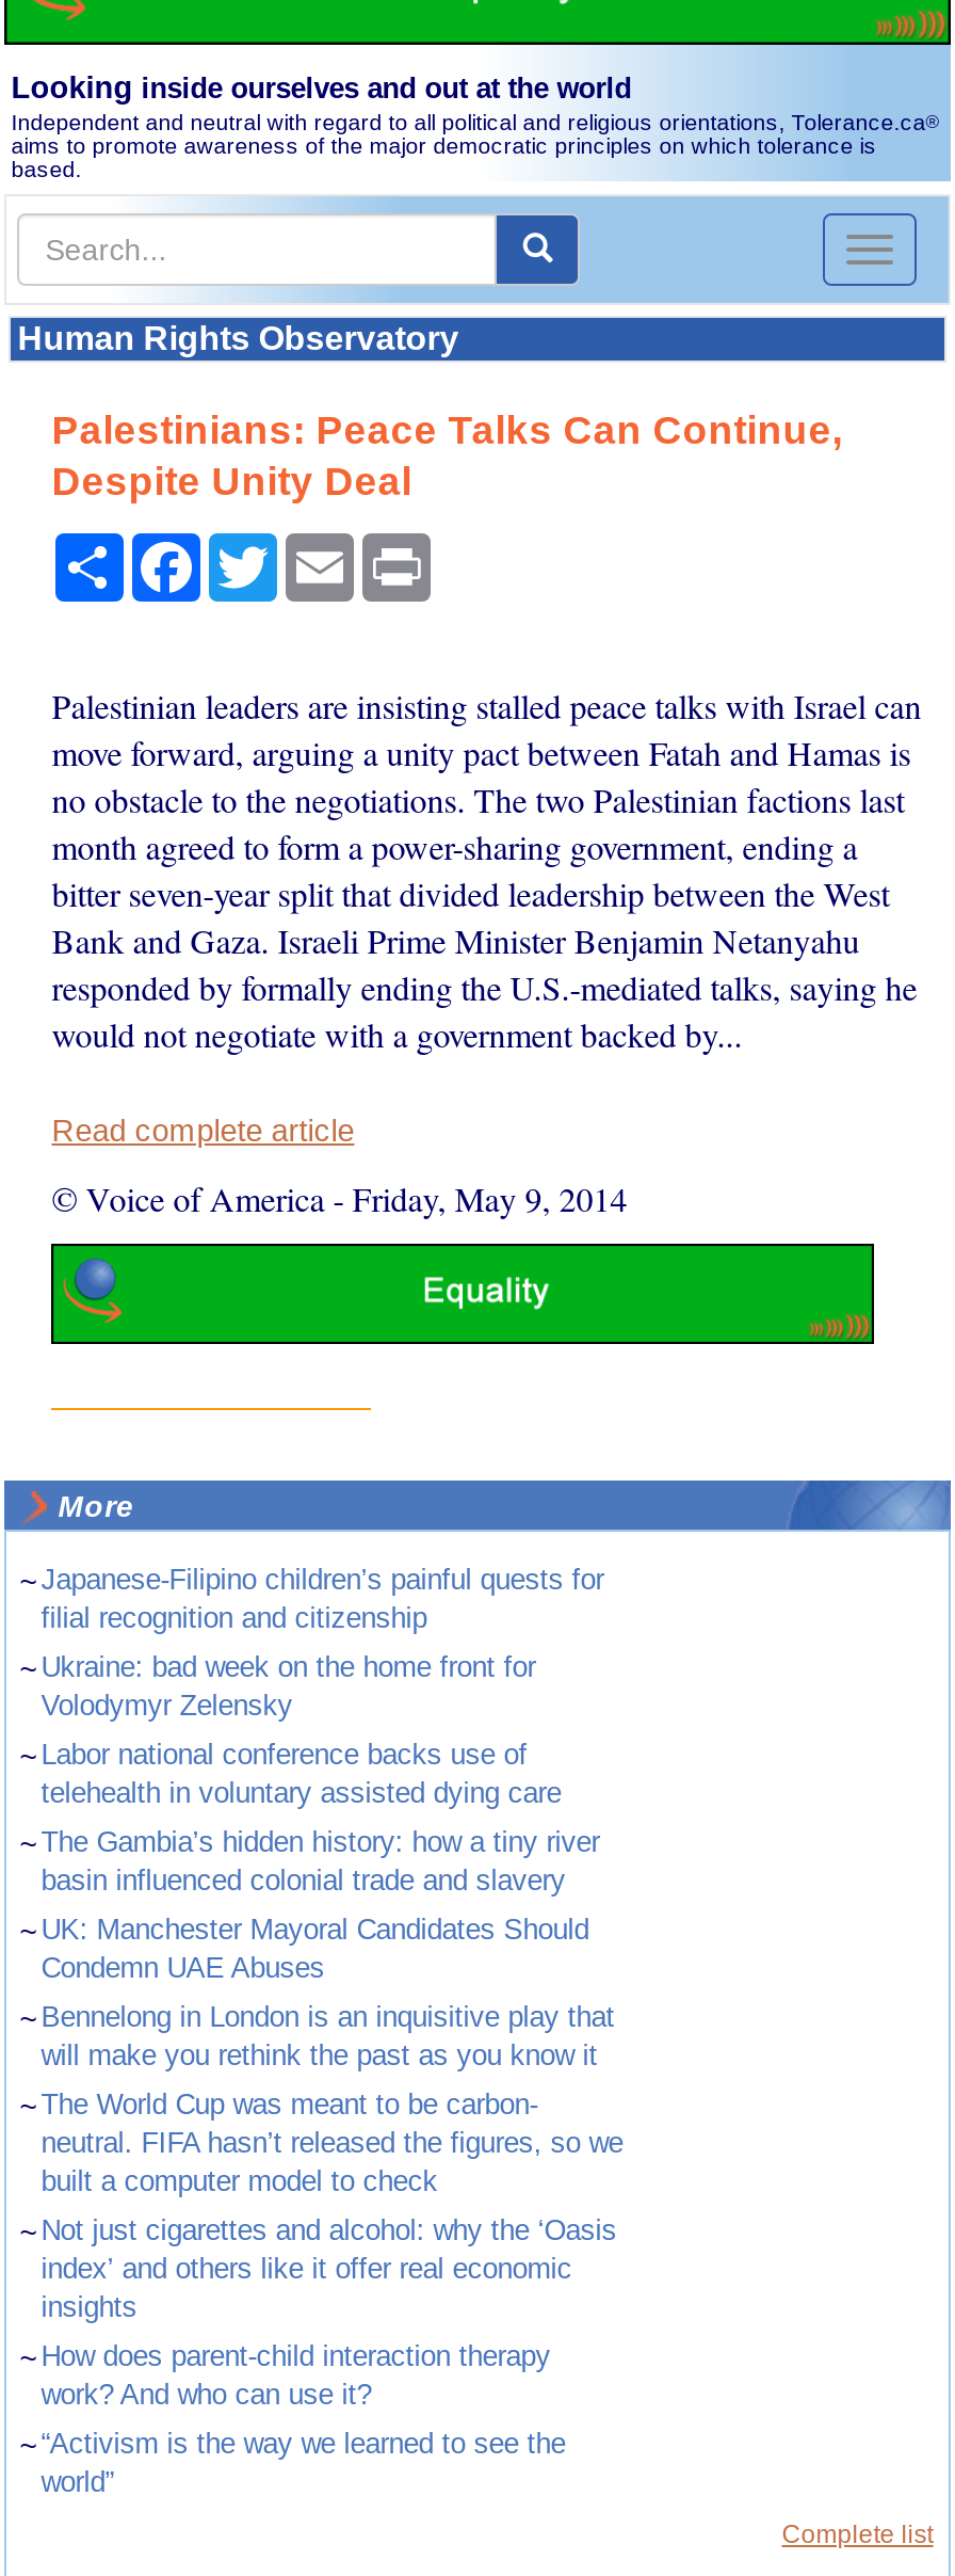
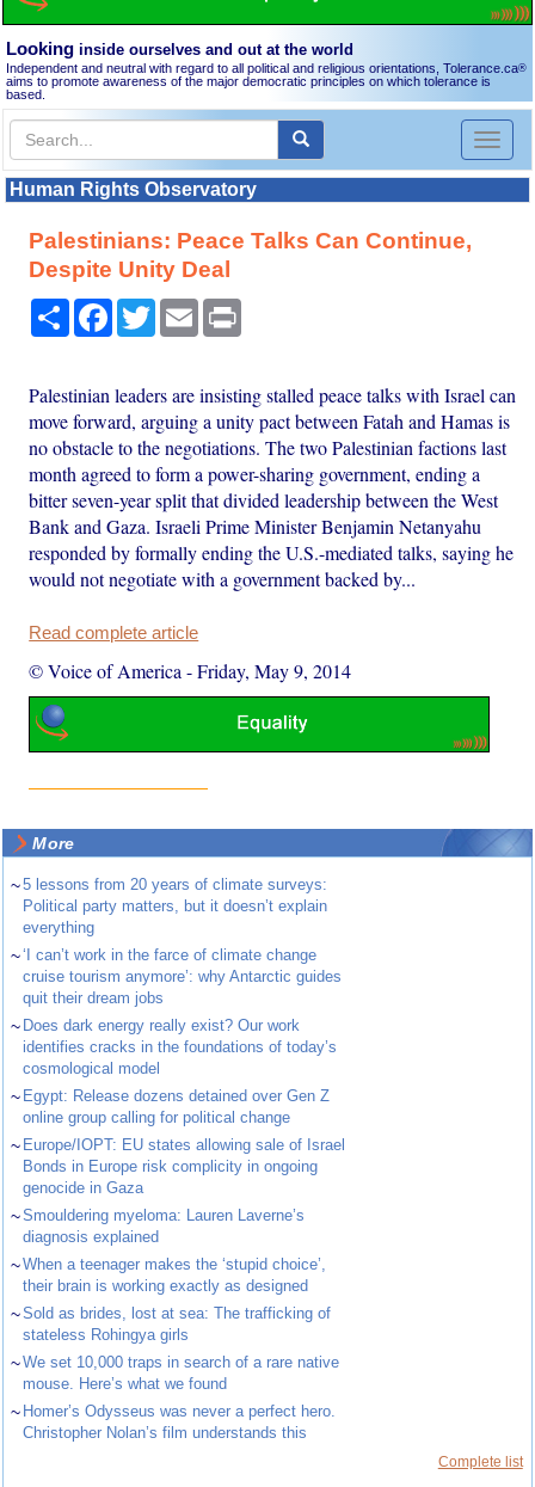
- ~ Japanese-Filipino children’s painful quests for
- filial recognition and citizenship
+ ~ 5 lessons from 20 years of climate surveys:
+ Political party matters, but it doesn’t explain
+ everything

- ~ Ukraine: bad week on the home front for
- Volodymyr Zelensky
+ ~ ‘I can’t work in the farce of climate change
+ cruise tourism anymore’: why Antarctic guides
+ quit their dream jobs

- ~ Labor national conference backs use of
- telehealth in voluntary assisted dying care
+ ~ Does dark energy really exist? Our work
+ identifies cracks in the foundations of today’s
+ cosmological model

- ~ The Gambia’s hidden history: how a tiny river
- basin influenced colonial trade and slavery
+ ~ Egypt: Release dozens detained over Gen Z
+ online group calling for political change

- ~ UK: Manchester Mayoral Candidates Should
- Condemn UAE Abuses
+ ~ Europe/IOPT: EU states allowing sale of Israel
+ Bonds in Europe risk complicity in ongoing
+ genocide in Gaza

- ~ Bennelong in London is an inquisitive play that
- will make you rethink the past as you know it
+ ~ Smouldering myeloma: Lauren Laverne’s
+ diagnosis explained

- ~ The World Cup was meant to be carbon-
- neutral. FIFA hasn’t released the figures, so we
- built a computer model to check
+ ~ When a teenager makes the ‘stupid choice’,
+ their brain is working exactly as designed

- ~ Not just cigarettes and alcohol: why the ‘Oasis
- index’ and others like it offer real economic
- insights
+ ~ Sold as brides, lost at sea: The trafficking of
+ stateless Rohingya girls

- ~ How does parent-child interaction therapy
- work? And who can use it?
+ ~ We set 10,000 traps in search of a rare native
+ mouse. Here’s what we found

- ~ “Activism is the way we learned to see the
- world”
+ ~ Homer’s Odysseus was never a perfect hero.
+ Christopher Nolan’s film understands this
